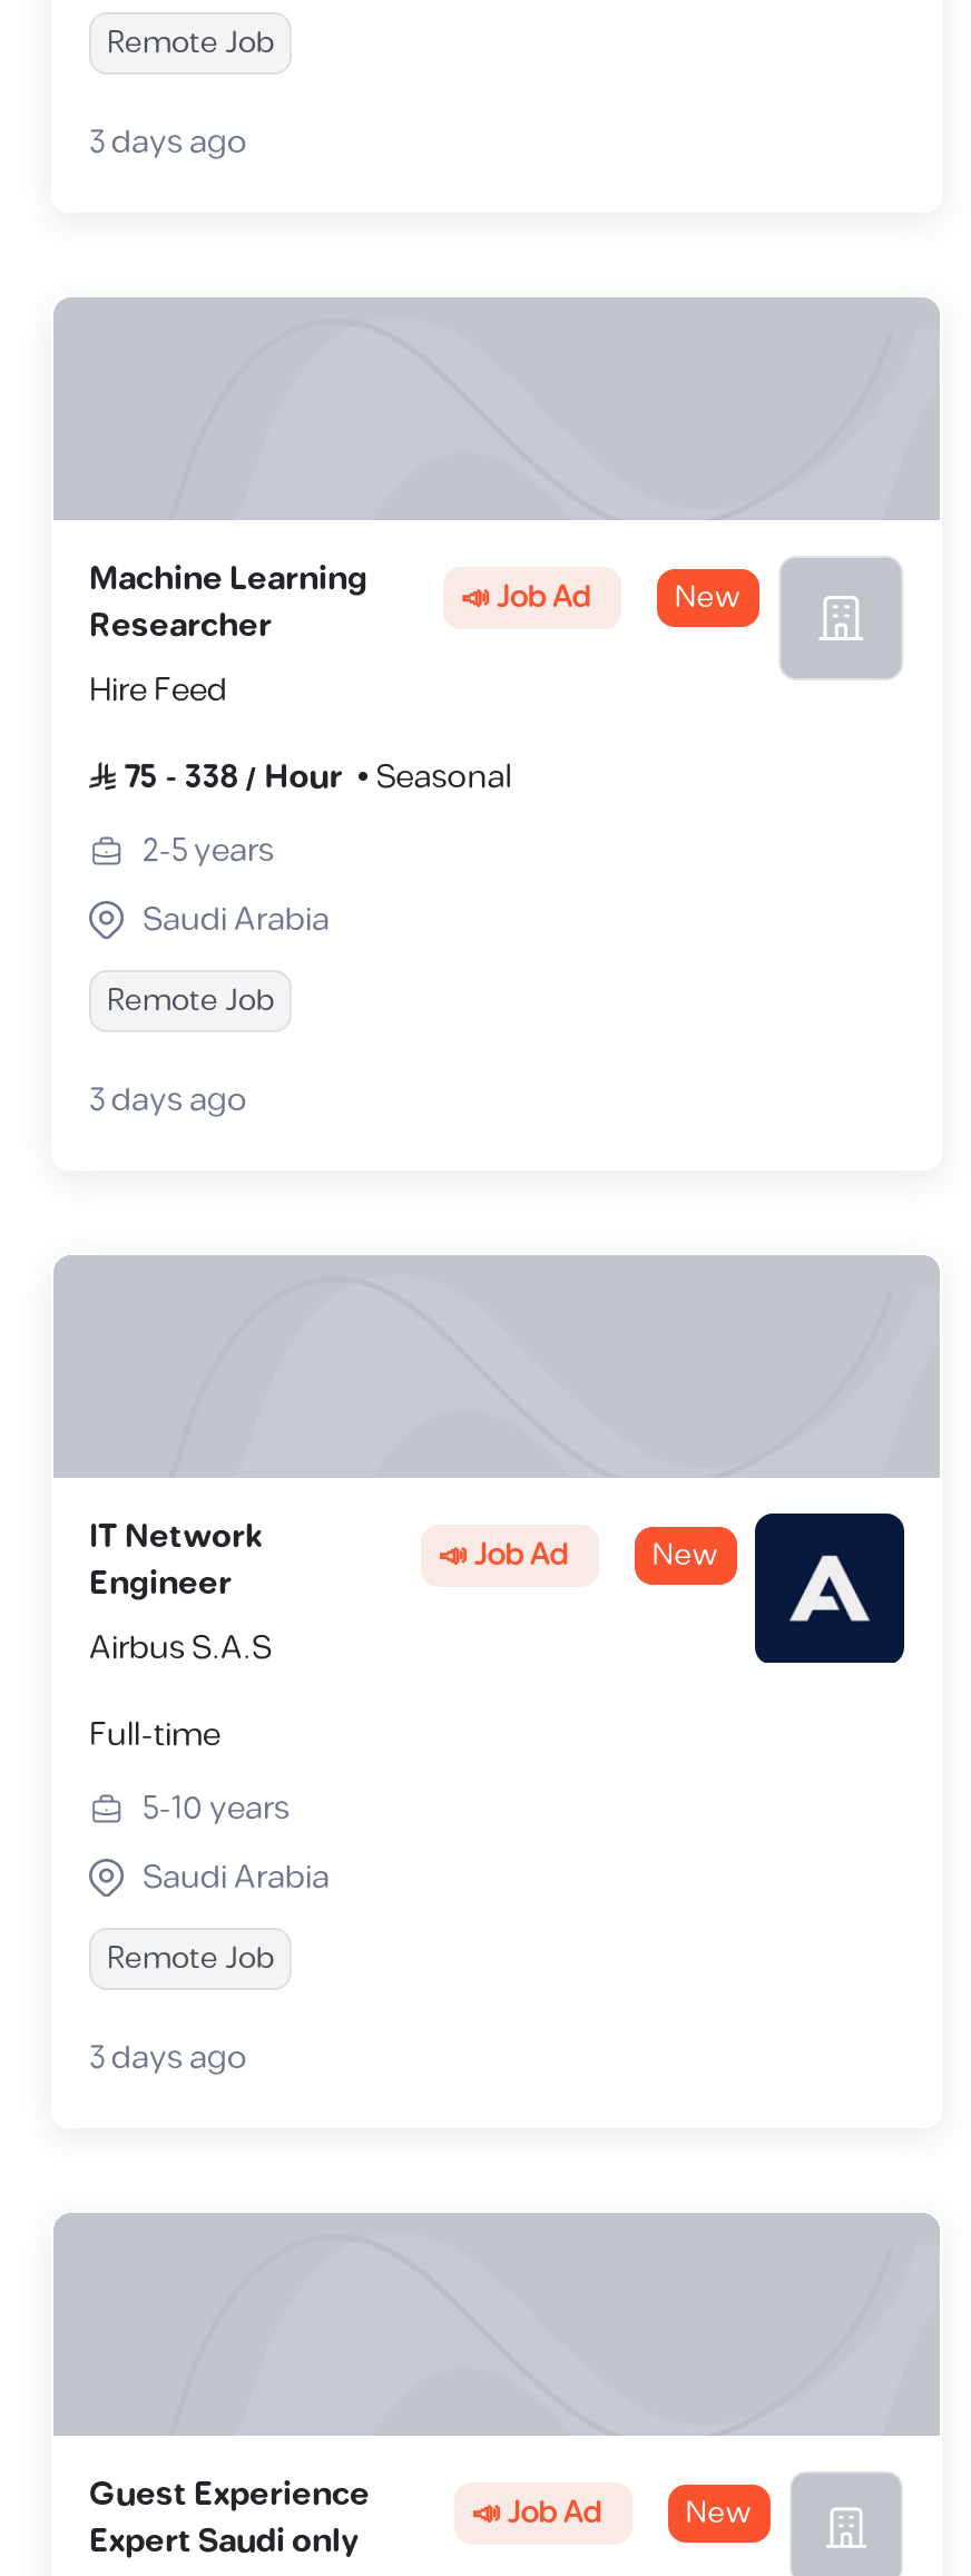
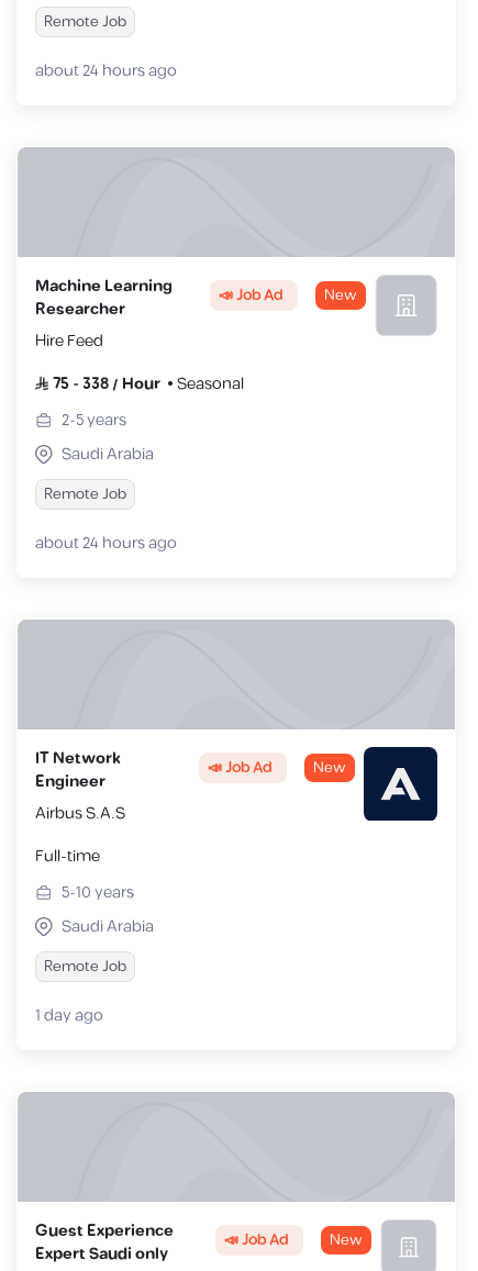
- 3 days ago
+ about 24 hours ago

- 3 days ago
+ about 24 hours ago

- 3 days ago
+ 1 day ago
